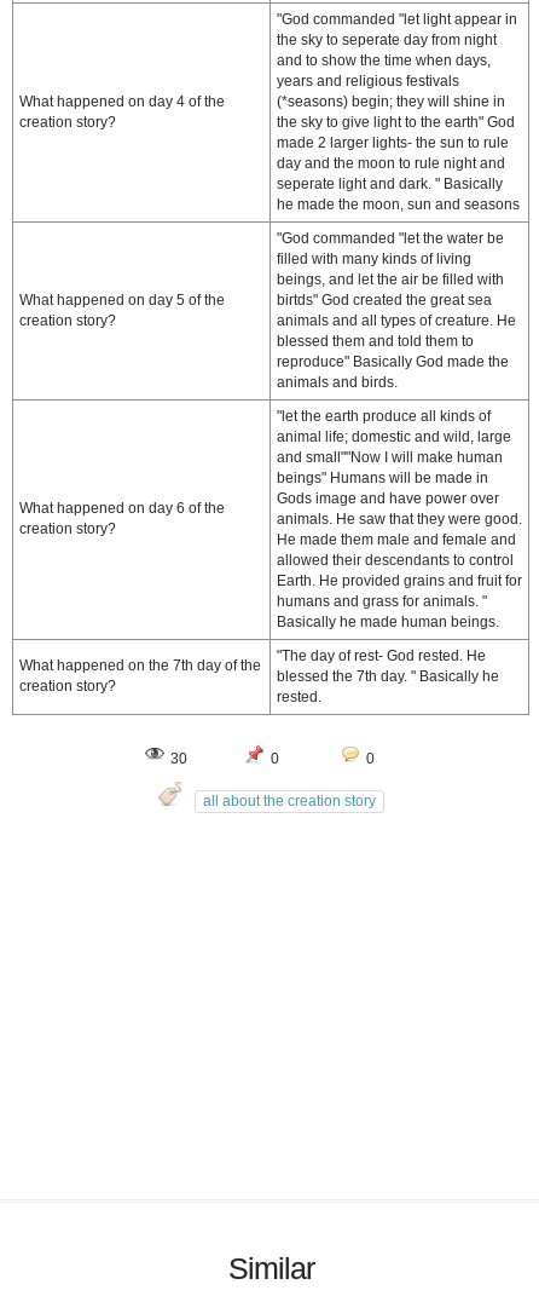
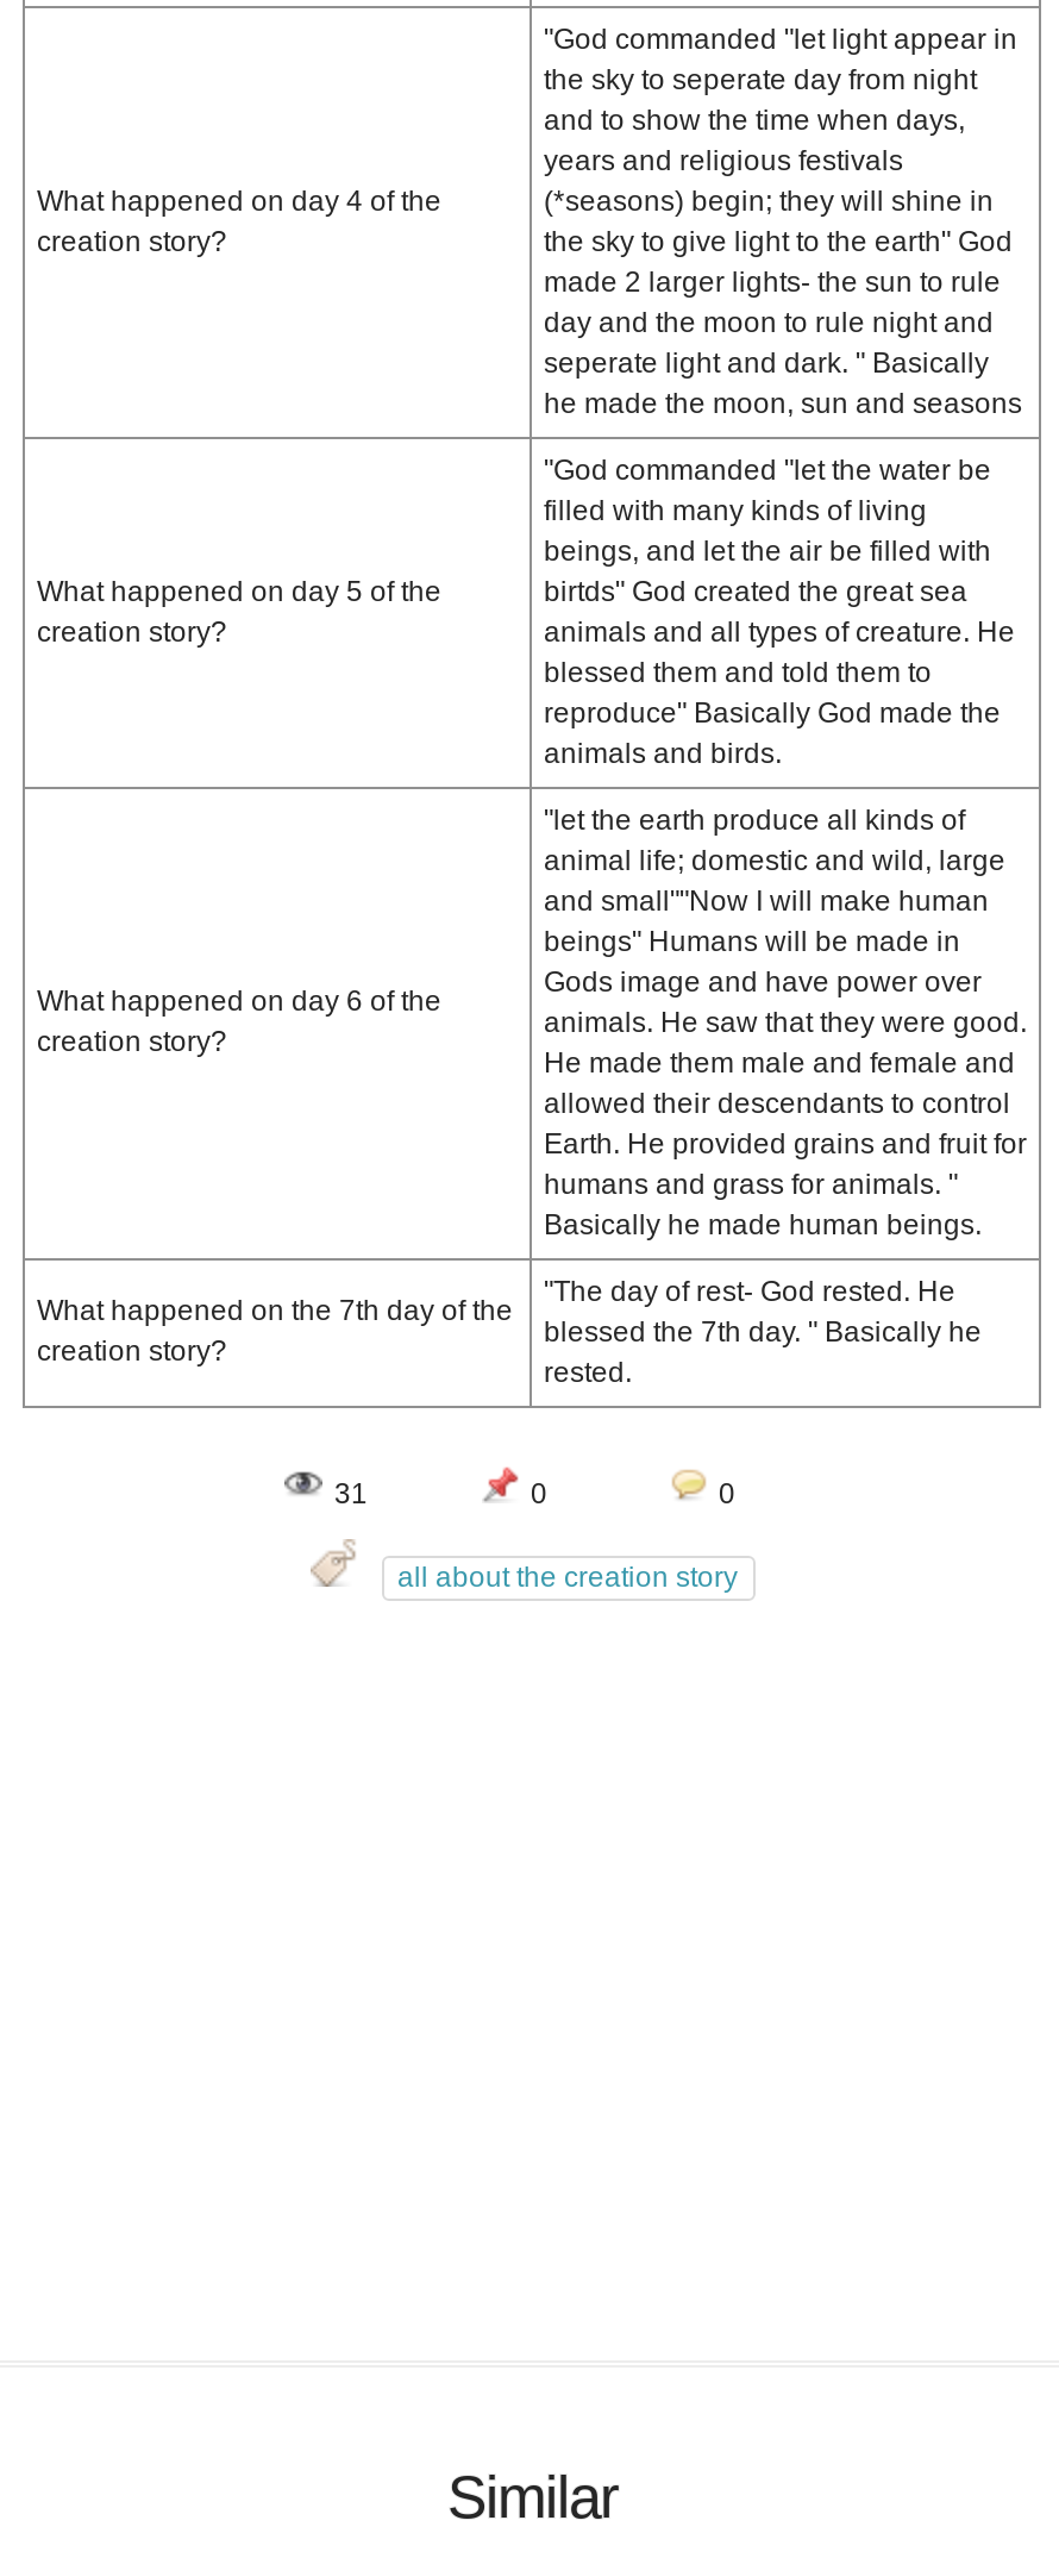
- 30
+ 31
